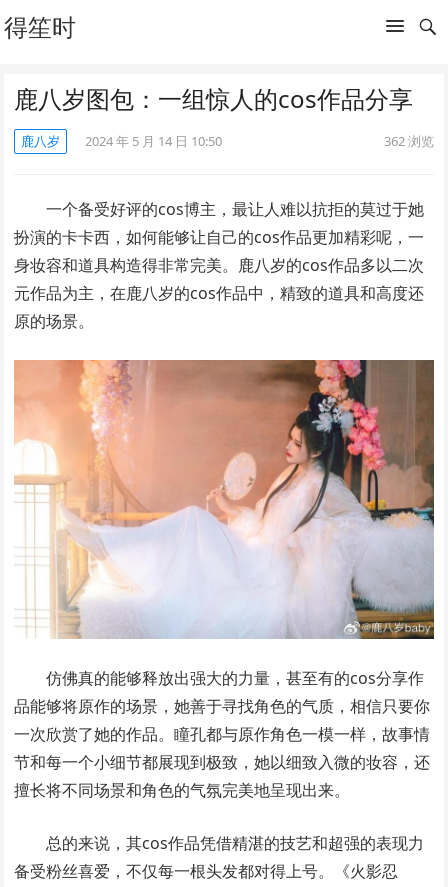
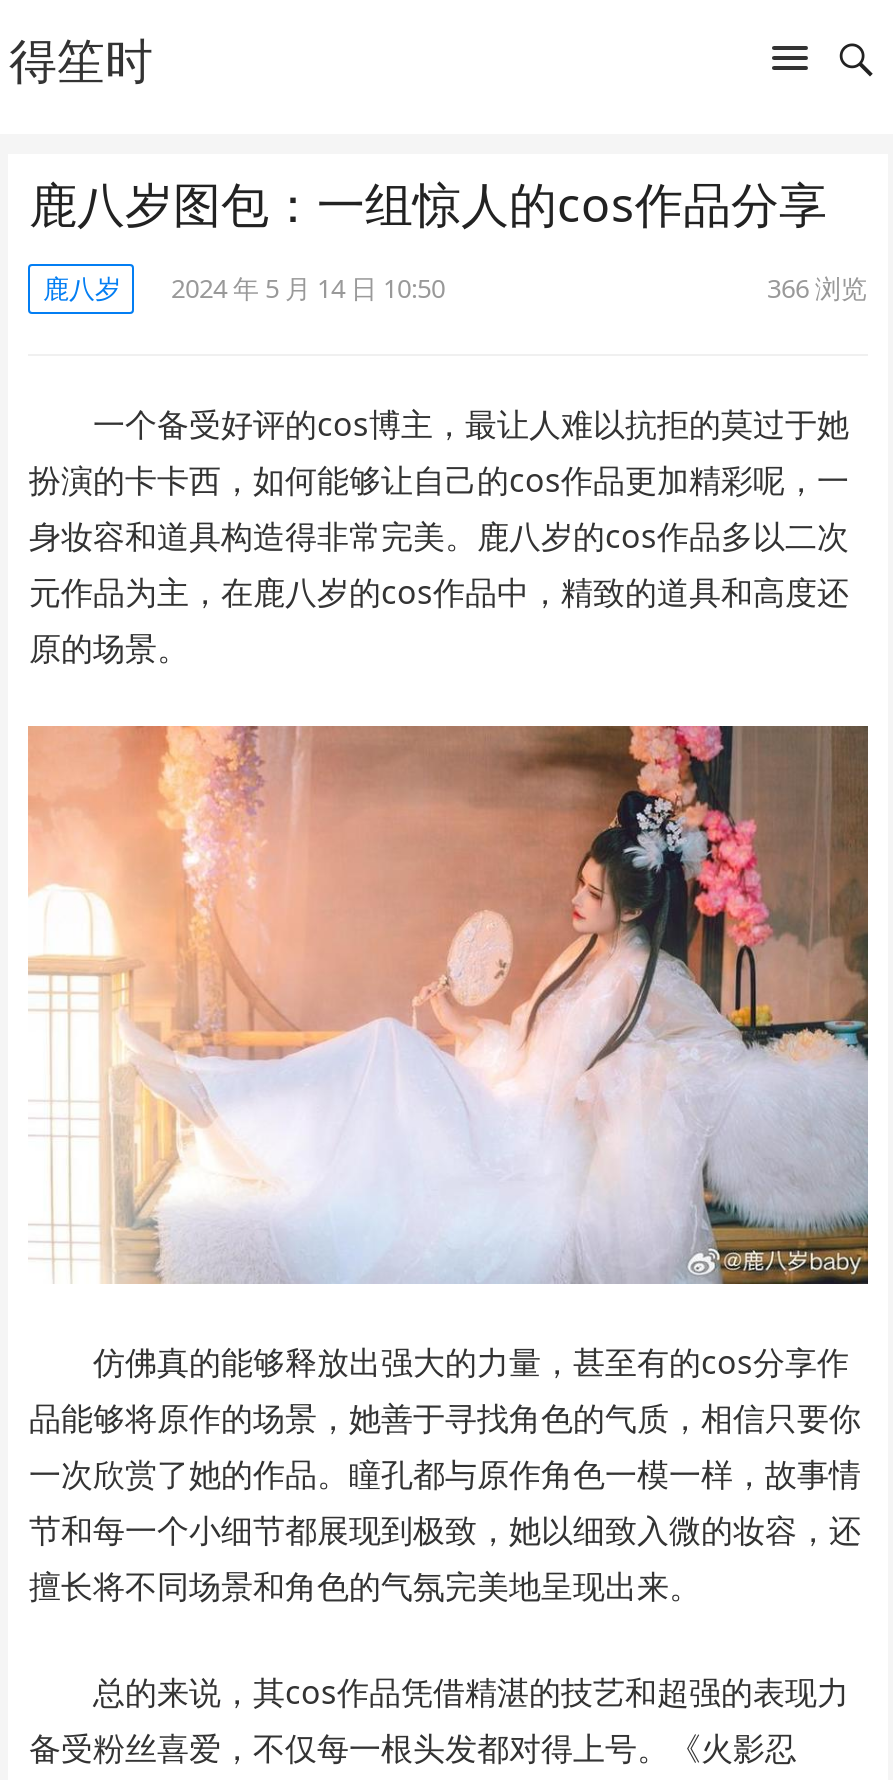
- 362浏览
+ 366浏览
